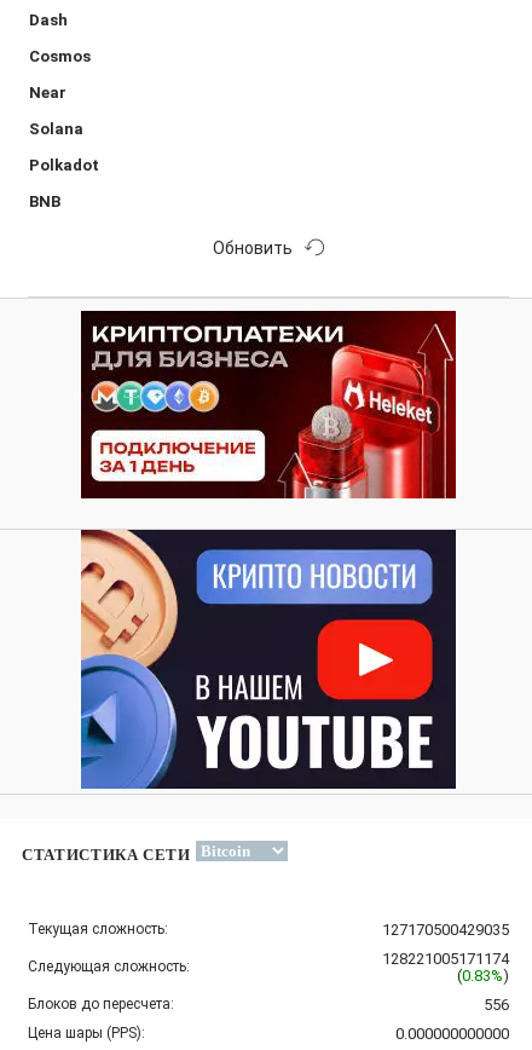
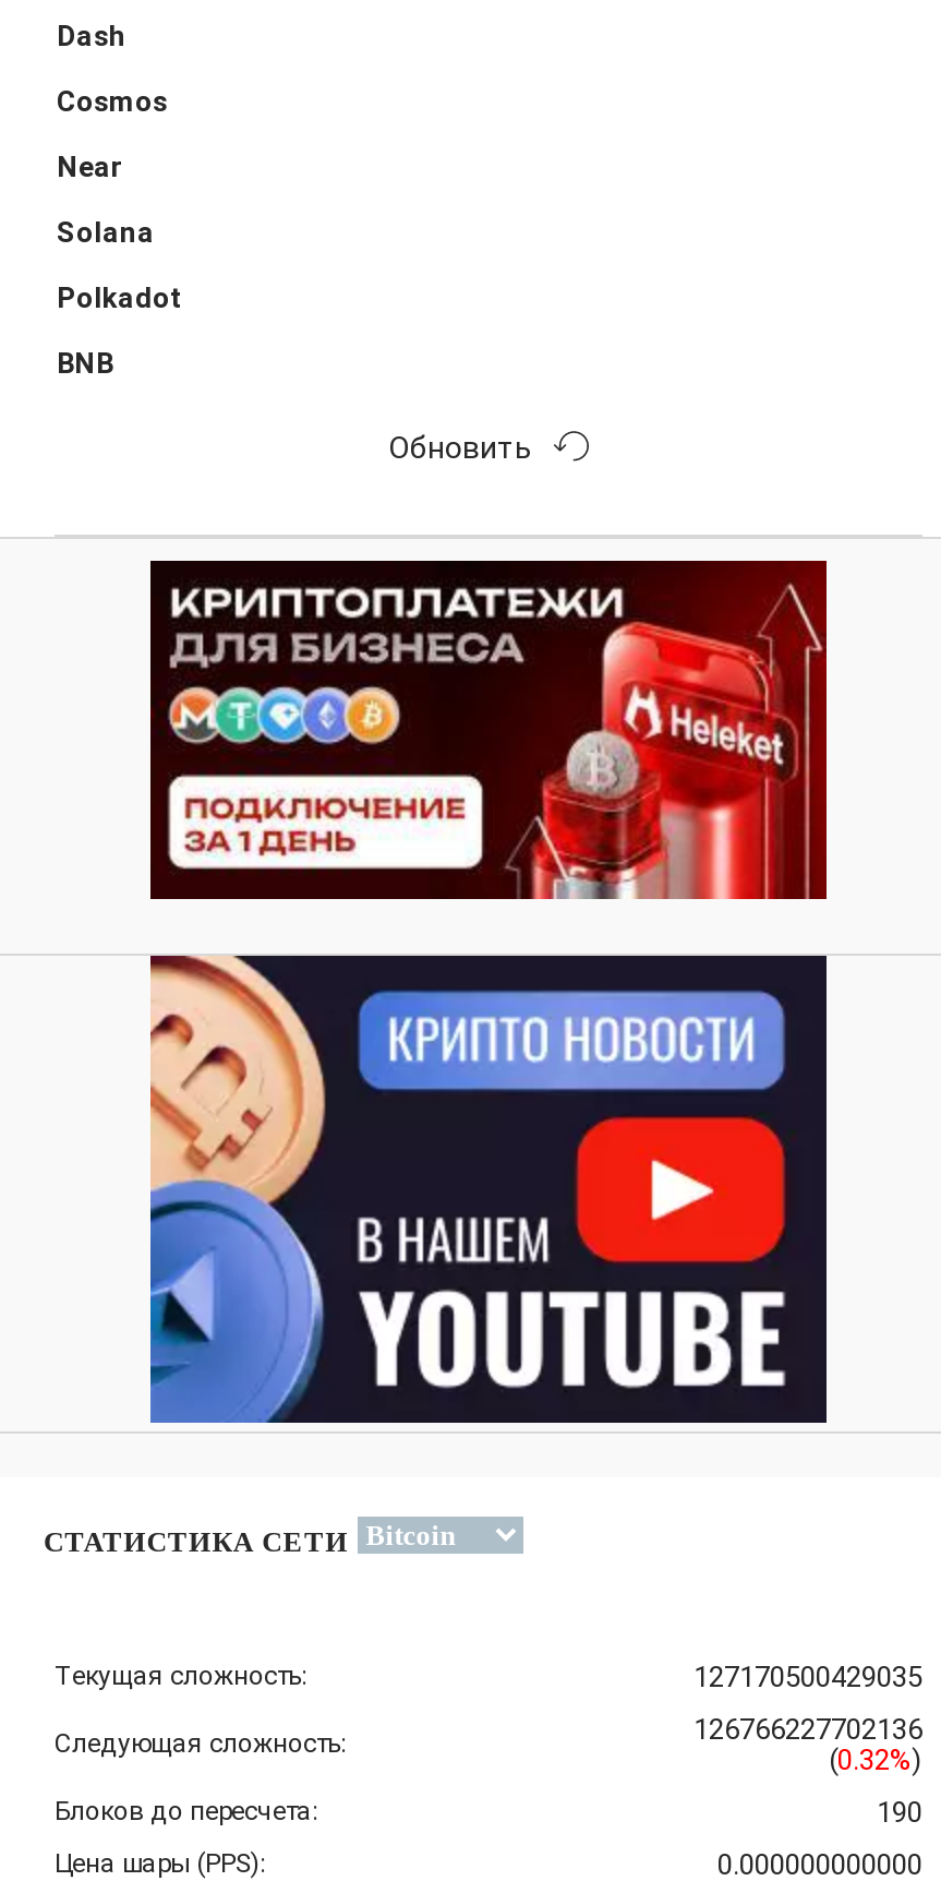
- 128221005171174
+ 126766227702136

- (0.83%)
+ (0.32%)

- 556
+ 190
